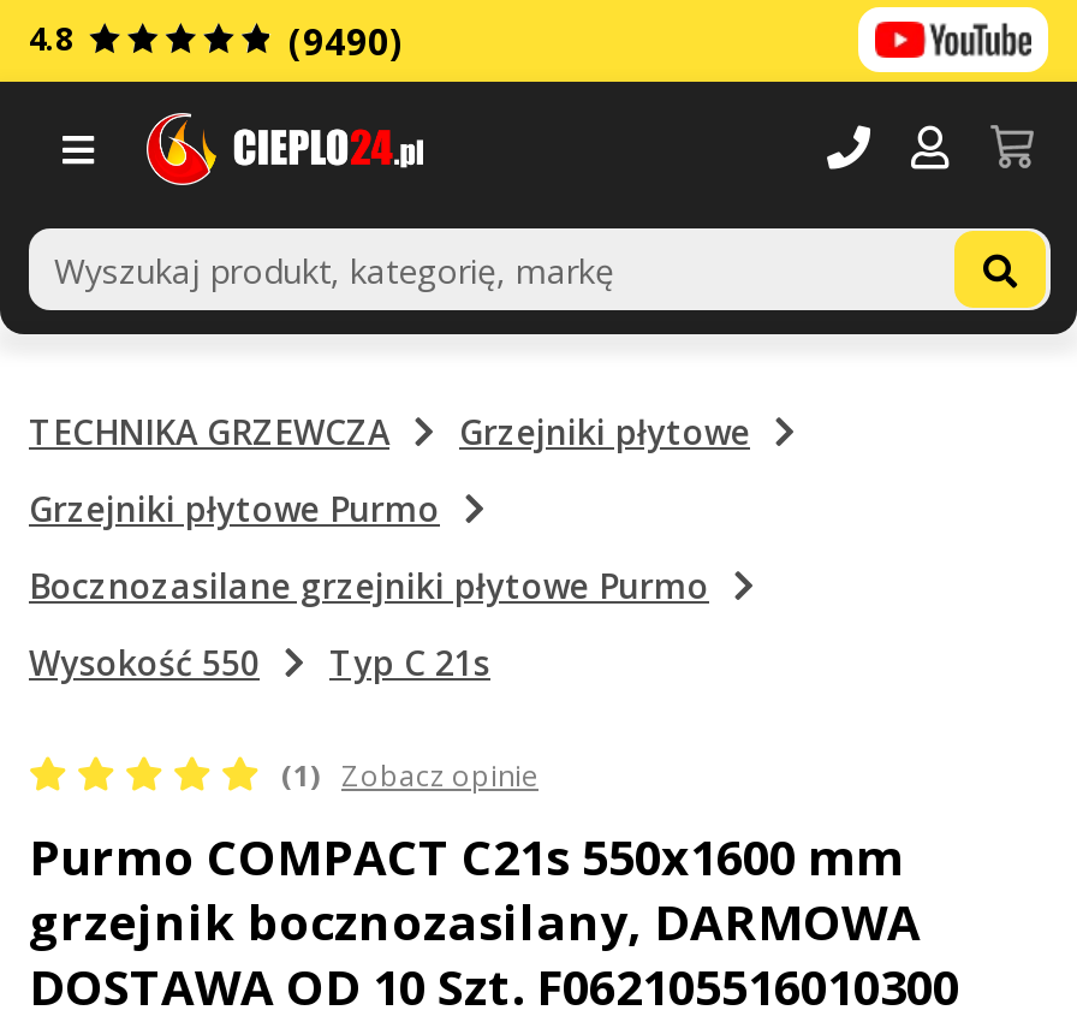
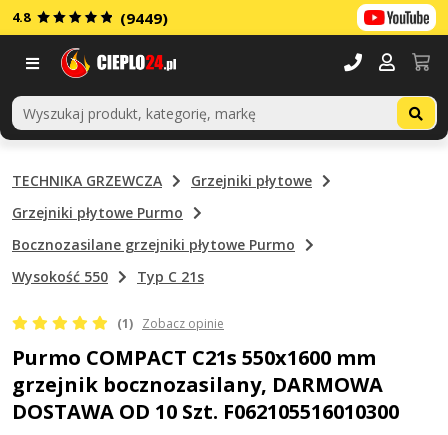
- (9490)
+ (9449)
